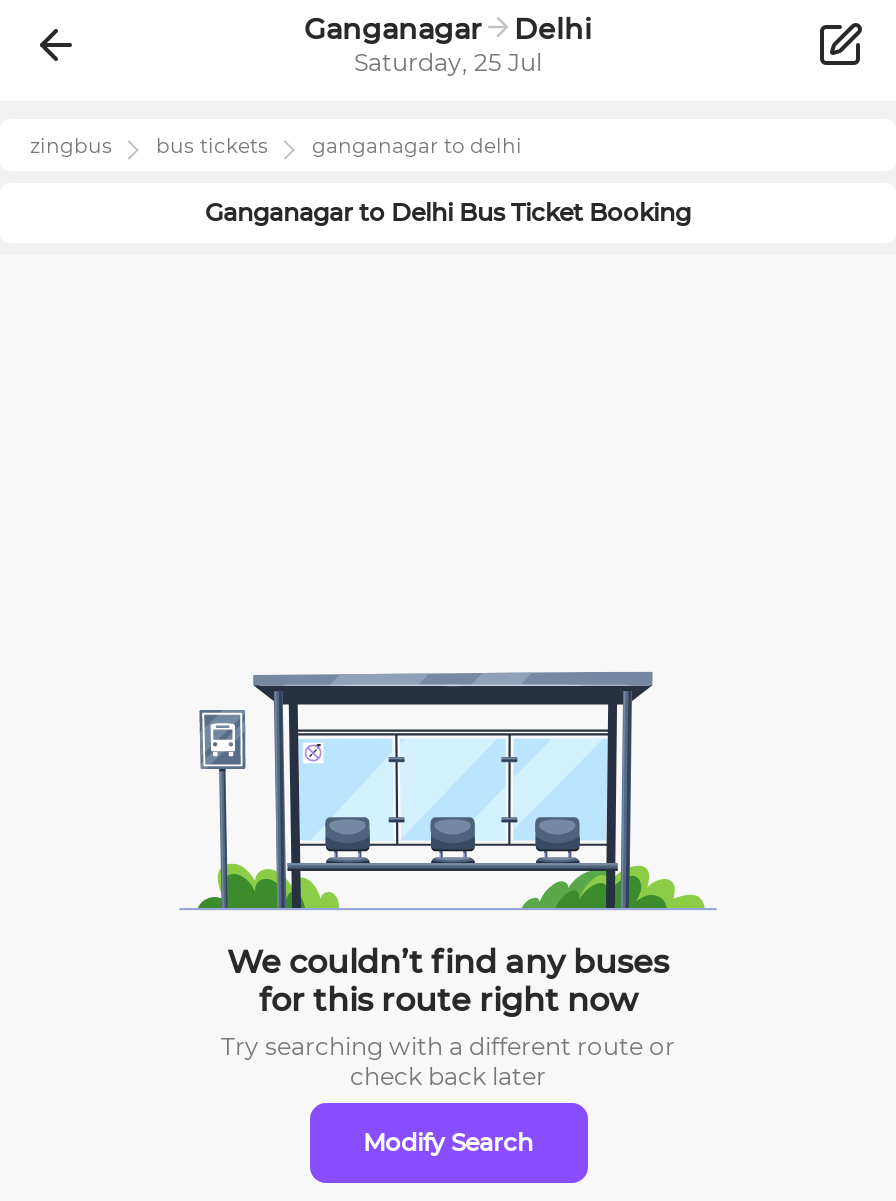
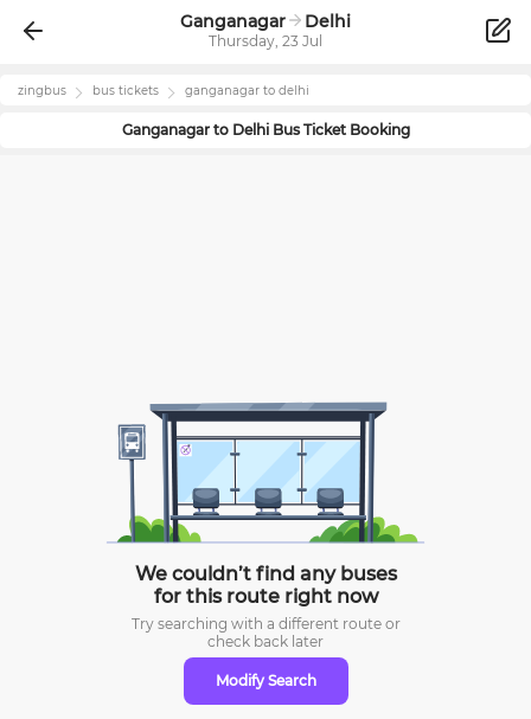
- Saturday, 25 Jul
+ Thursday, 23 Jul
